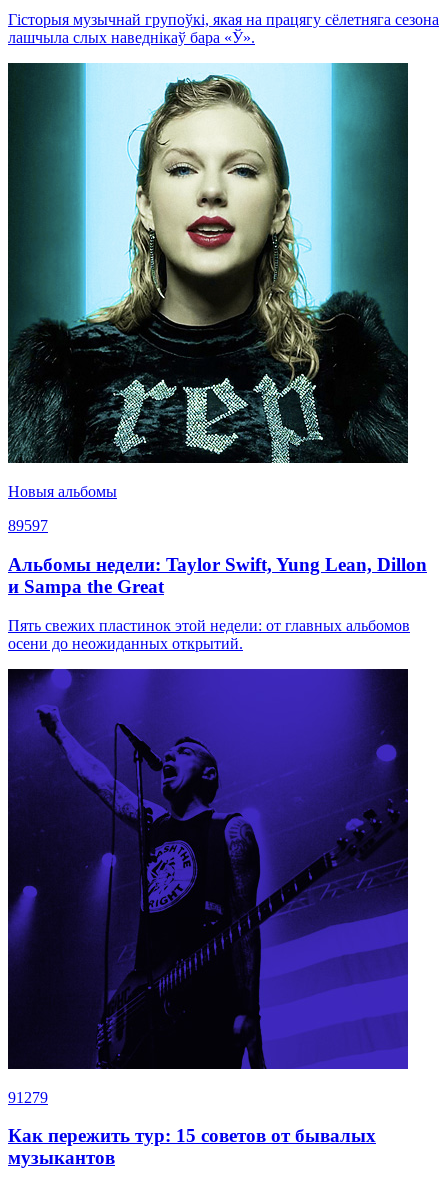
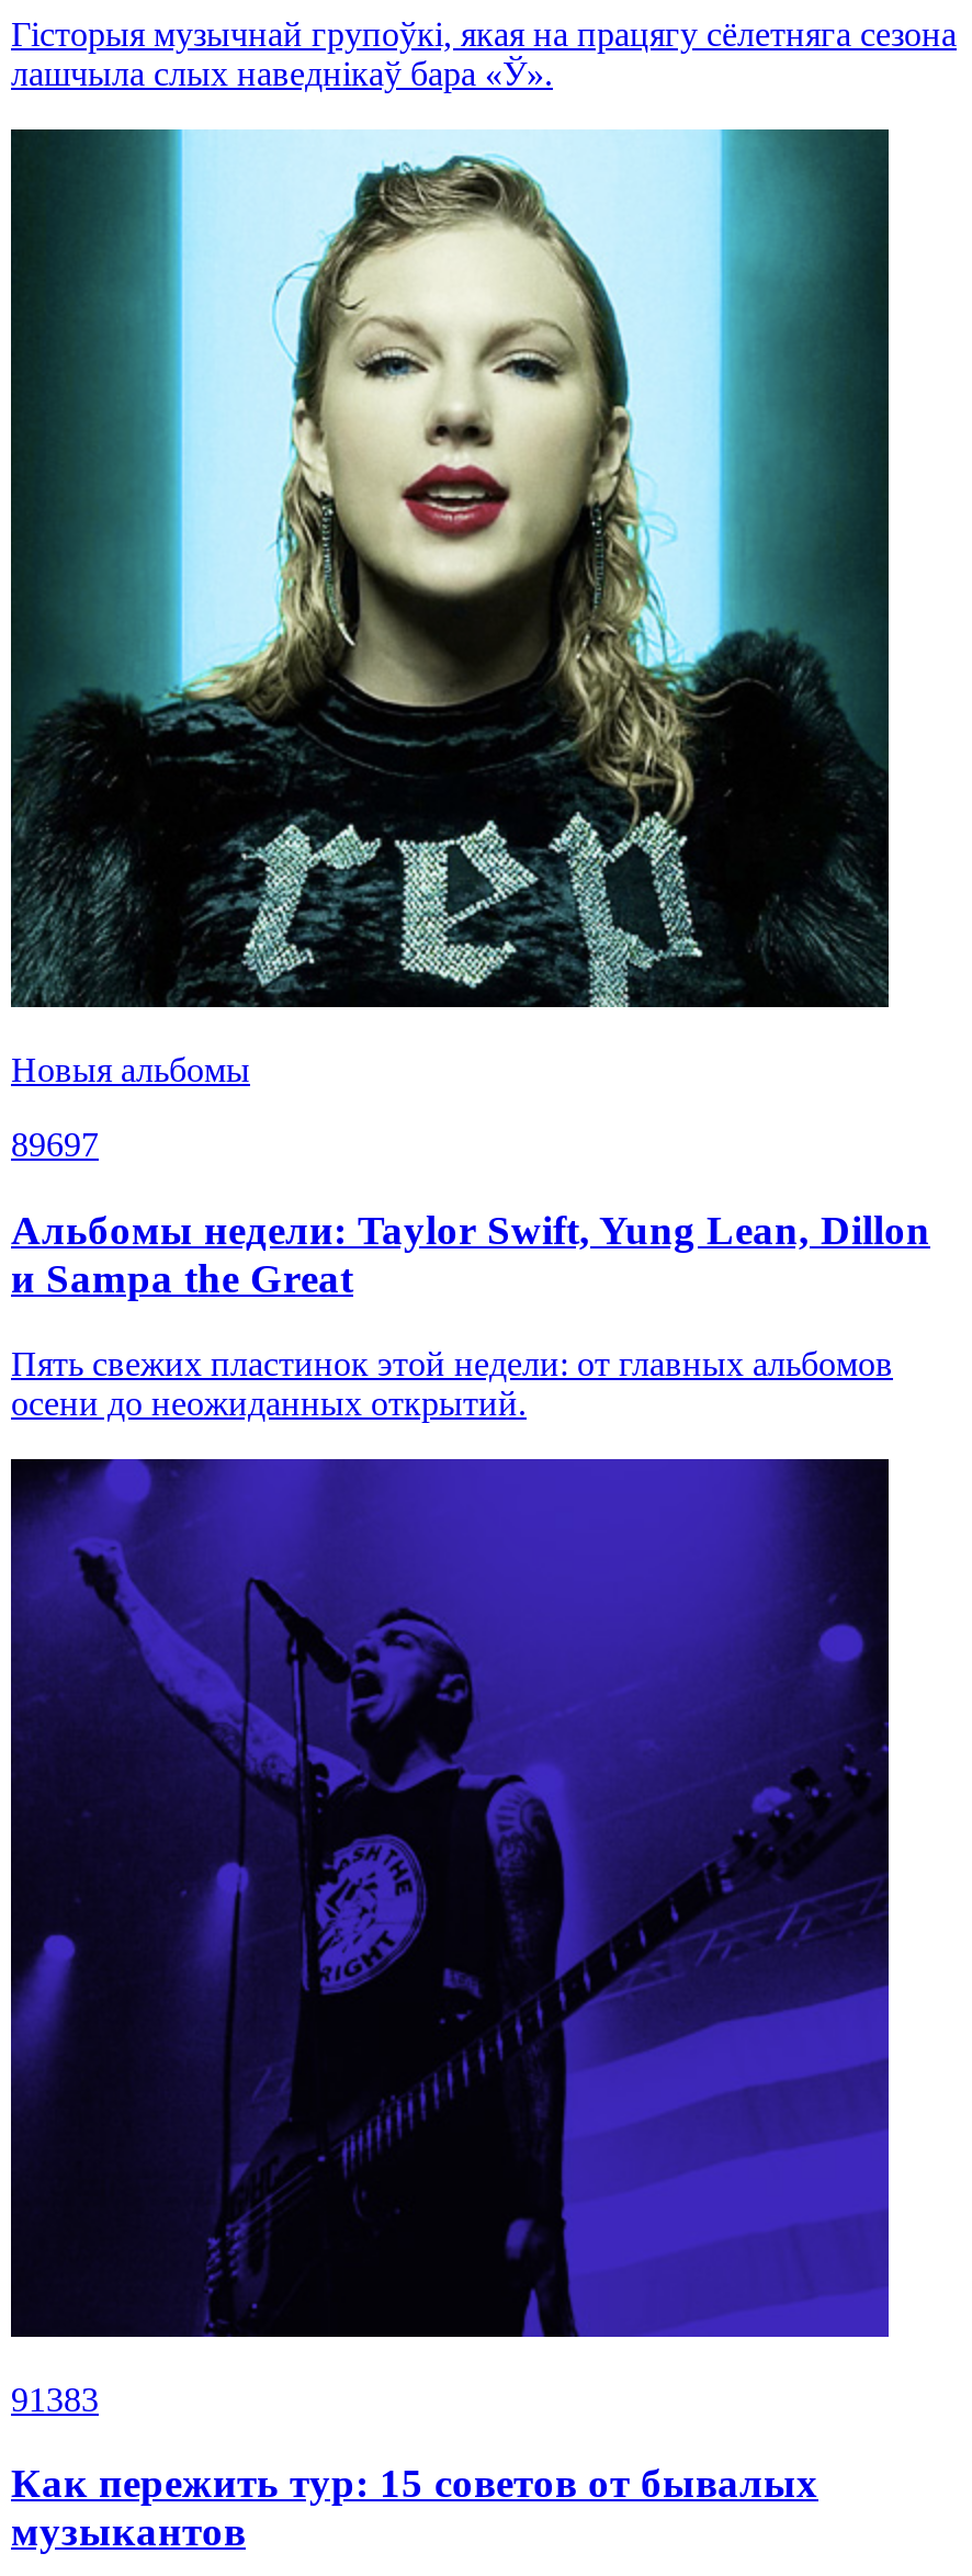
- 89597
+ 89697

- 91279
+ 91383
